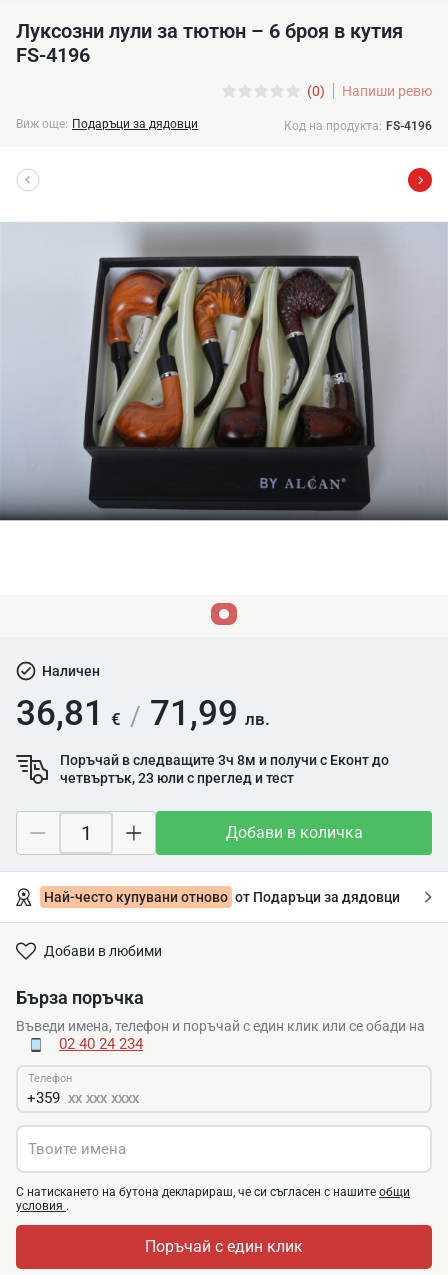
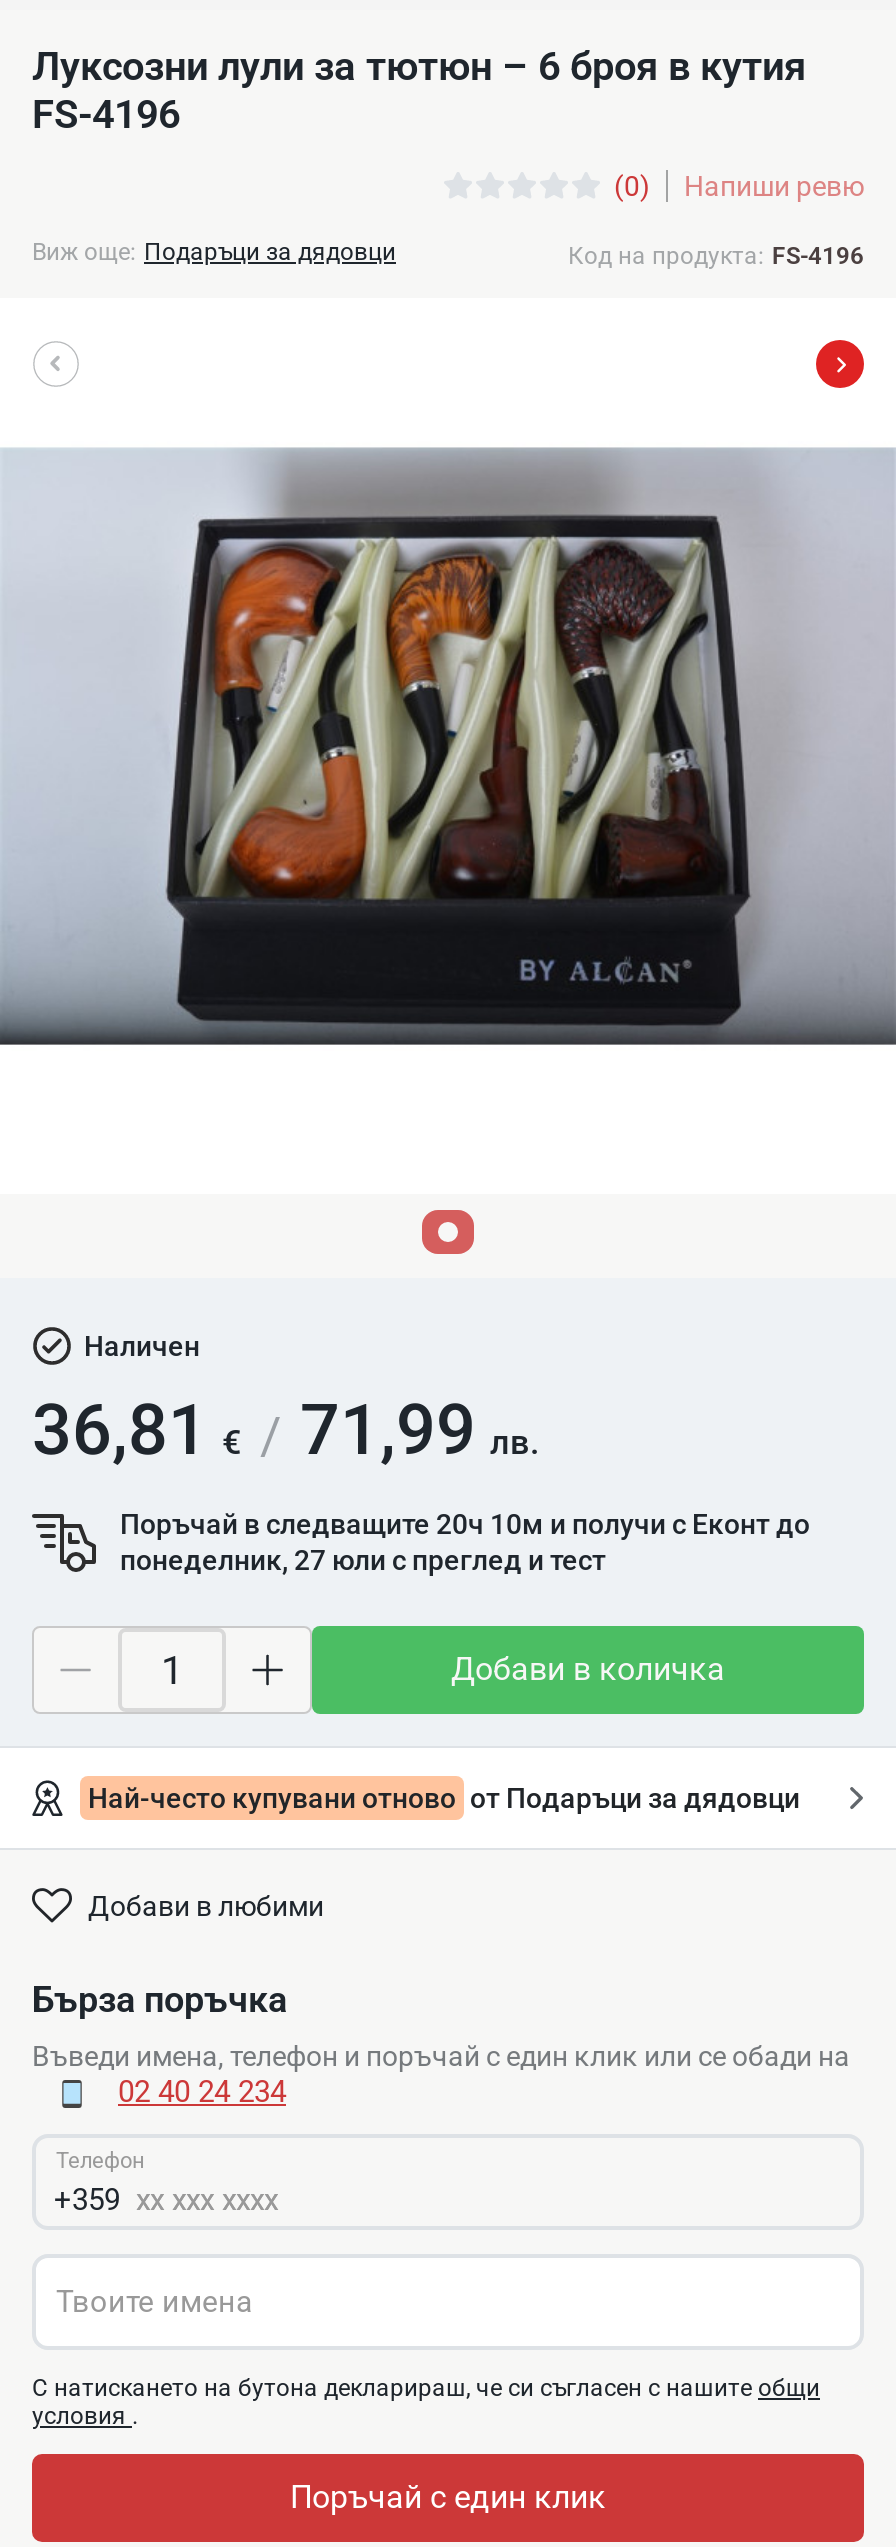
- Поръчай в следващите 3ч 8м и получи с Еконт до
+ Поръчай в следващите 20ч 10м и получи с Еконт до

- четвъртък, 23 юли с преглед и тест
+ понеделник, 27 юли с преглед и тест
